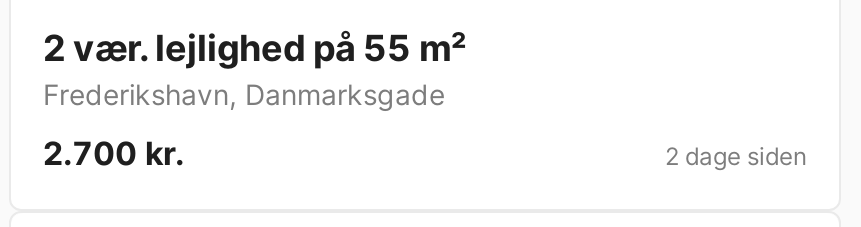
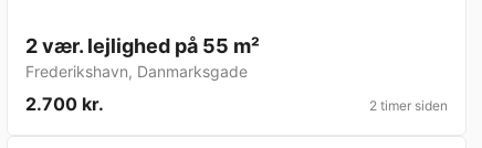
- 2 dage siden
+ 2 timer siden
